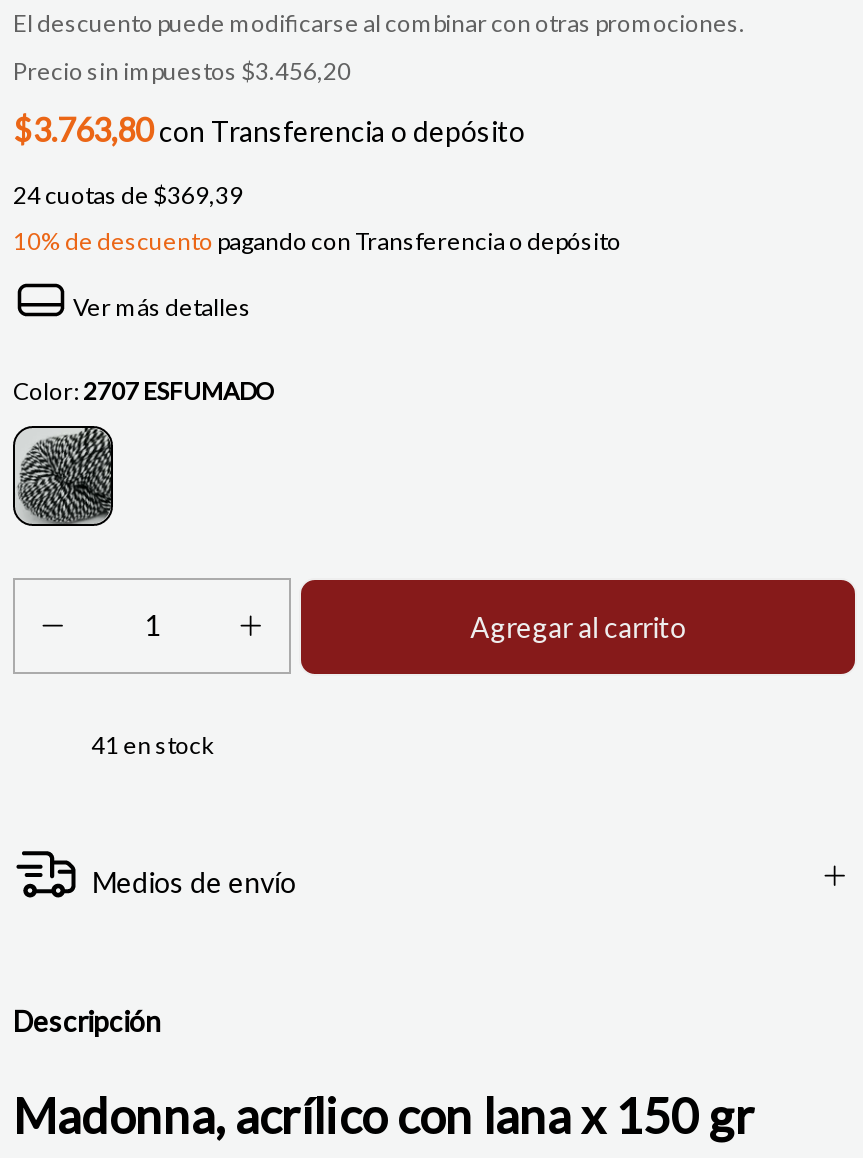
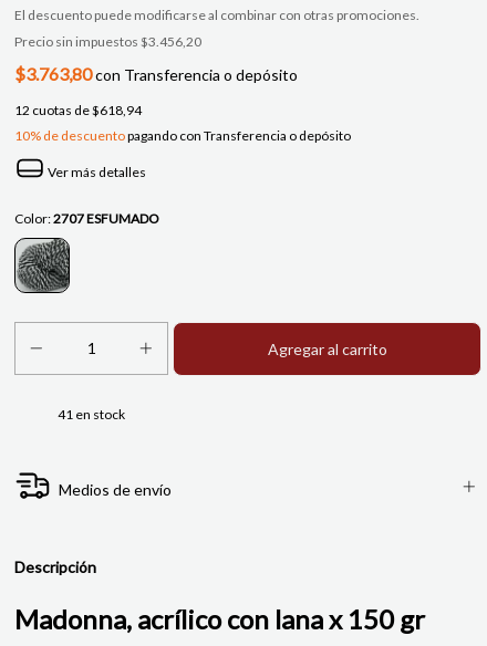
- 24 cuotas de $369,39
+ 12 cuotas de $618,94
